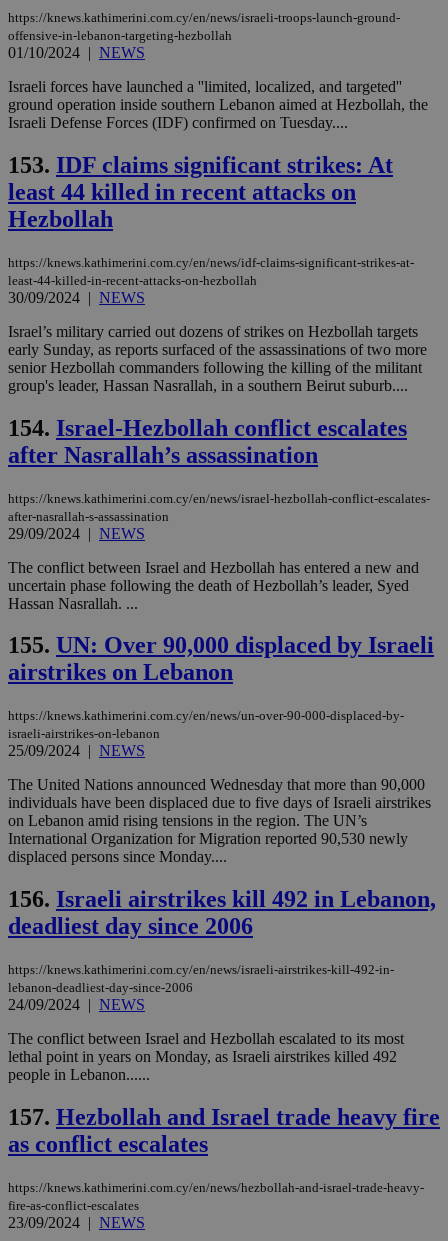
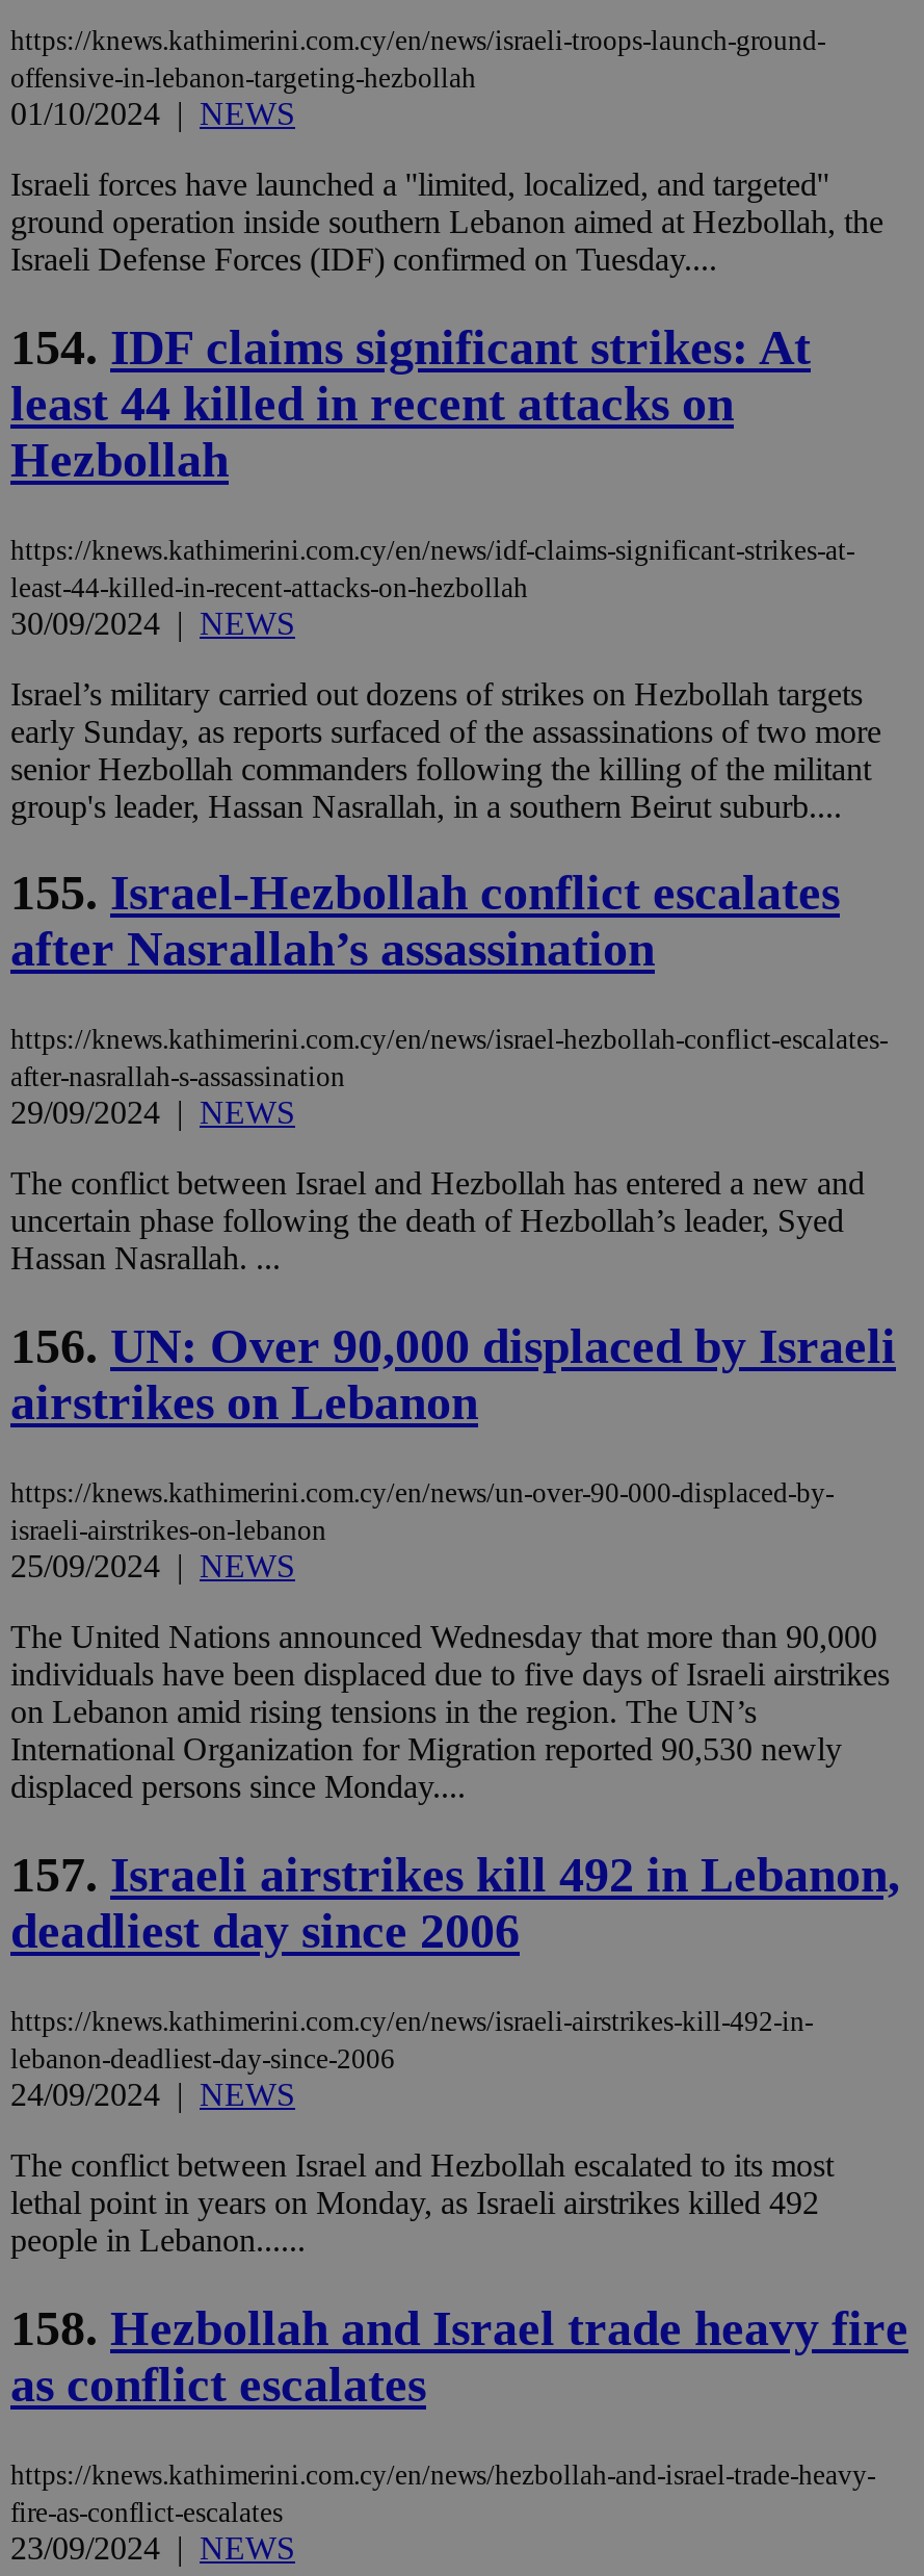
- 153. IDF claims significant strikes: At
+ 154. IDF claims significant strikes: At

- 154. Israel-Hezbollah conflict escalates
+ 155. Israel-Hezbollah conflict escalates

- 155. UN: Over 90,000 displaced by Israeli
+ 156. UN: Over 90,000 displaced by Israeli

- 156. Israeli airstrikes kill 492 in Lebanon,
+ 157. Israeli airstrikes kill 492 in Lebanon,

- 157. Hezbollah and Israel trade heavy fire
+ 158. Hezbollah and Israel trade heavy fire
